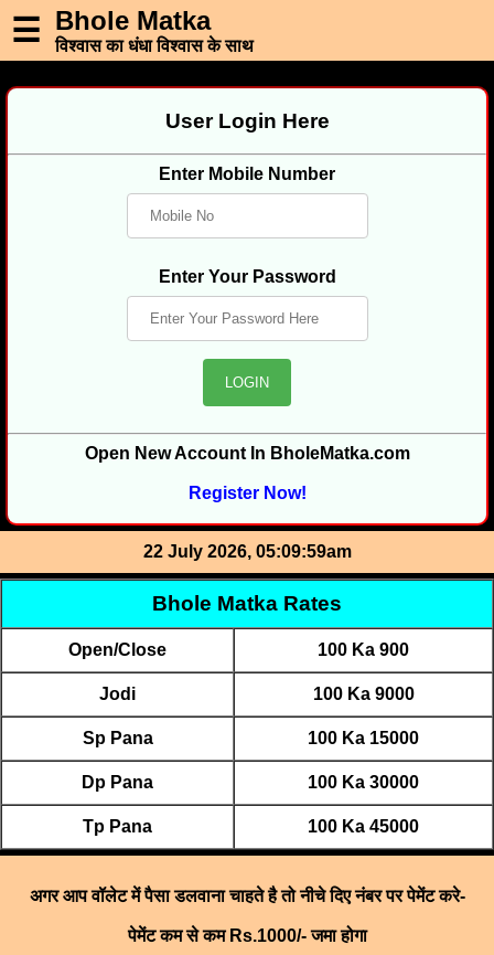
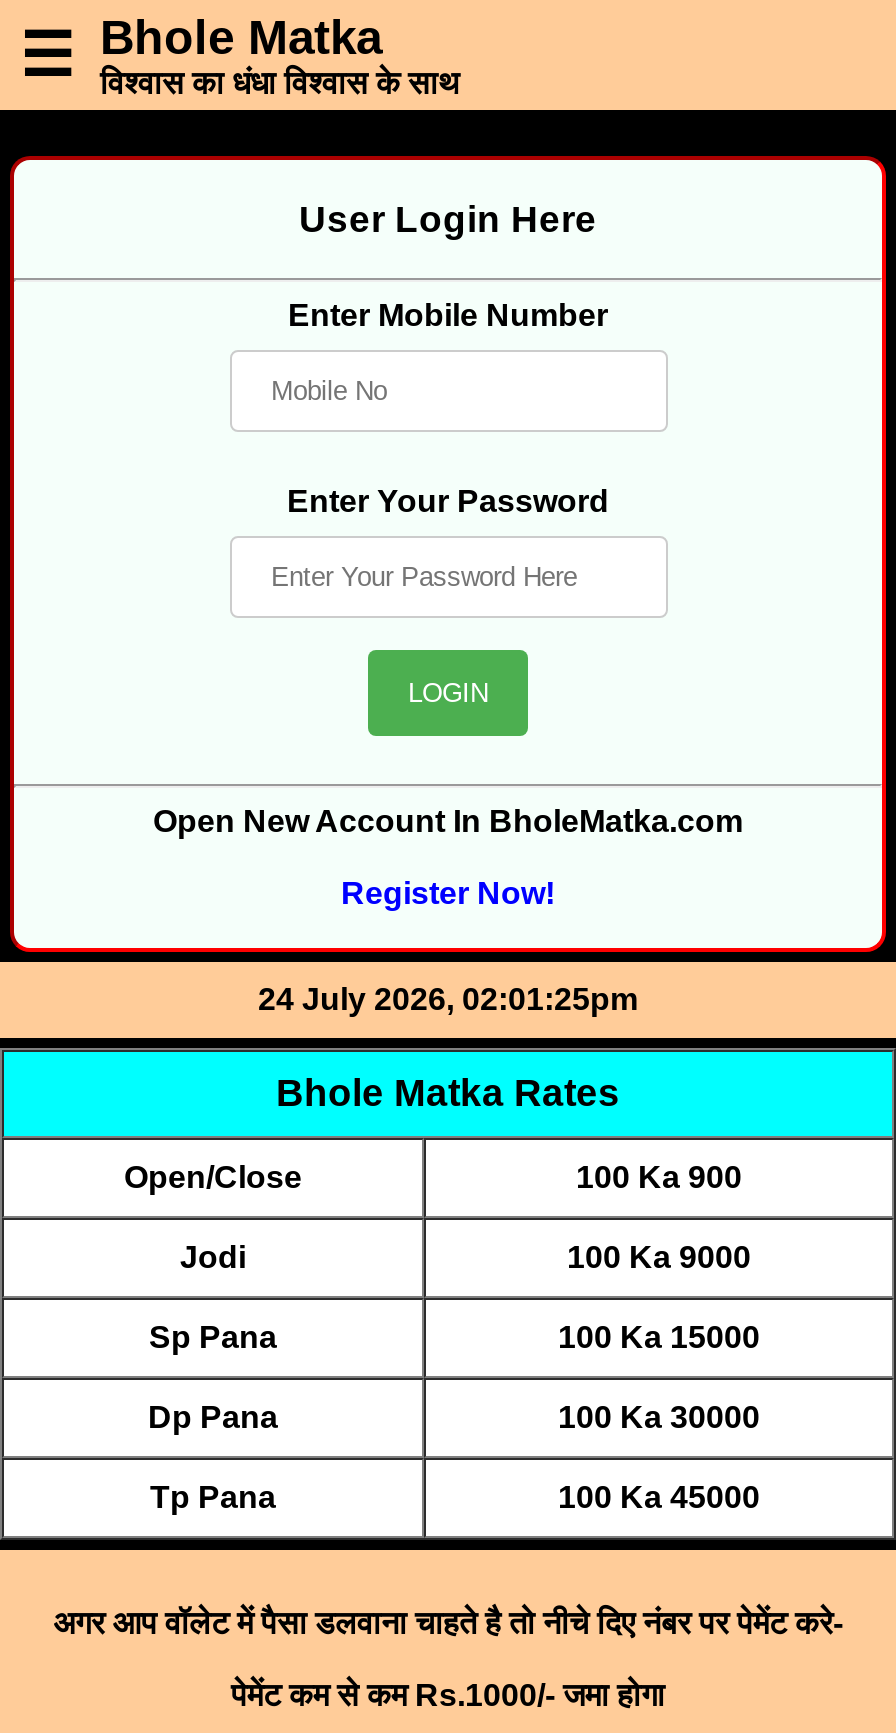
- 22 July 2026, 05:09:59am
+ 24 July 2026, 02:01:25pm
